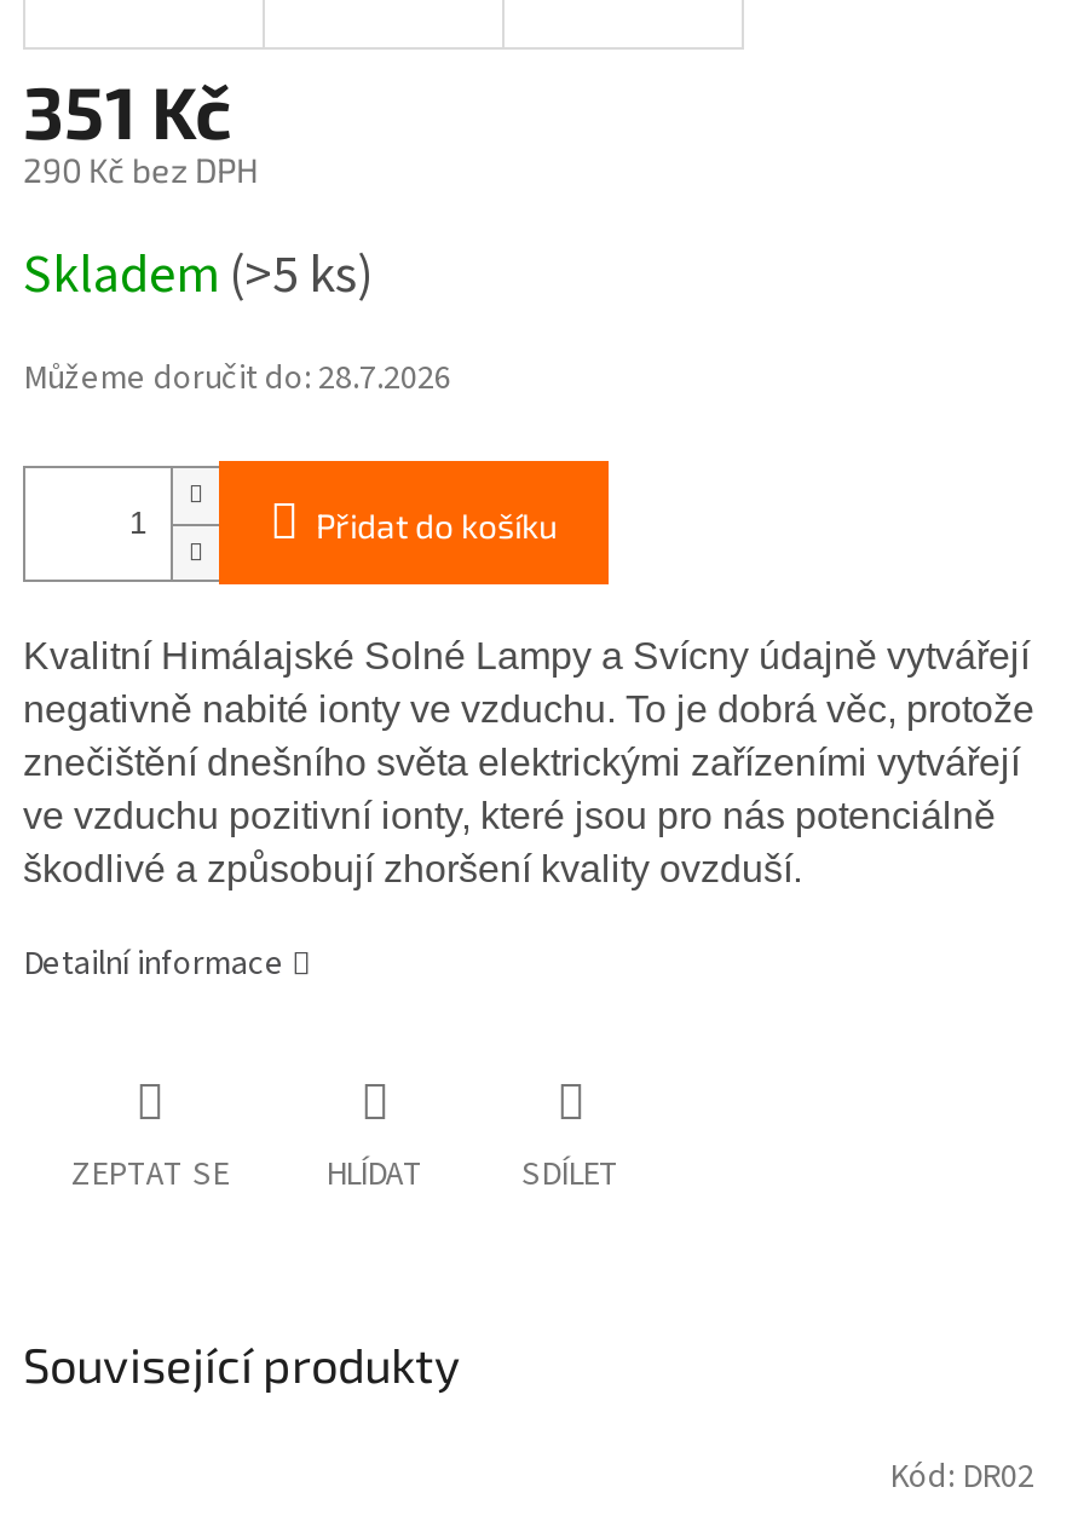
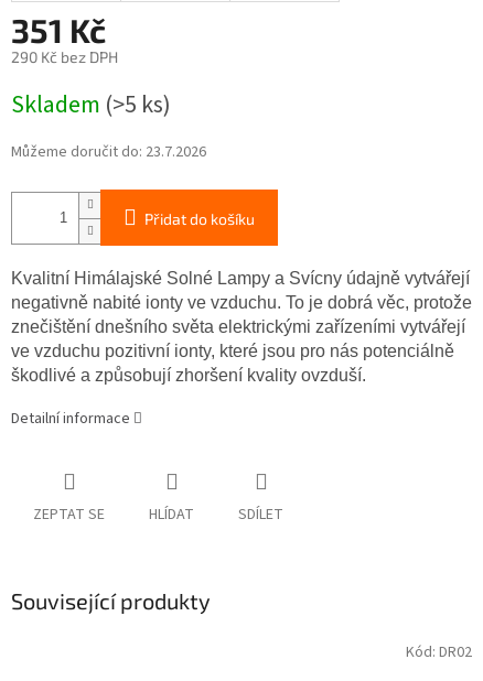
- Můžeme doručit do: 28.7.2026
+ Můžeme doručit do: 23.7.2026
